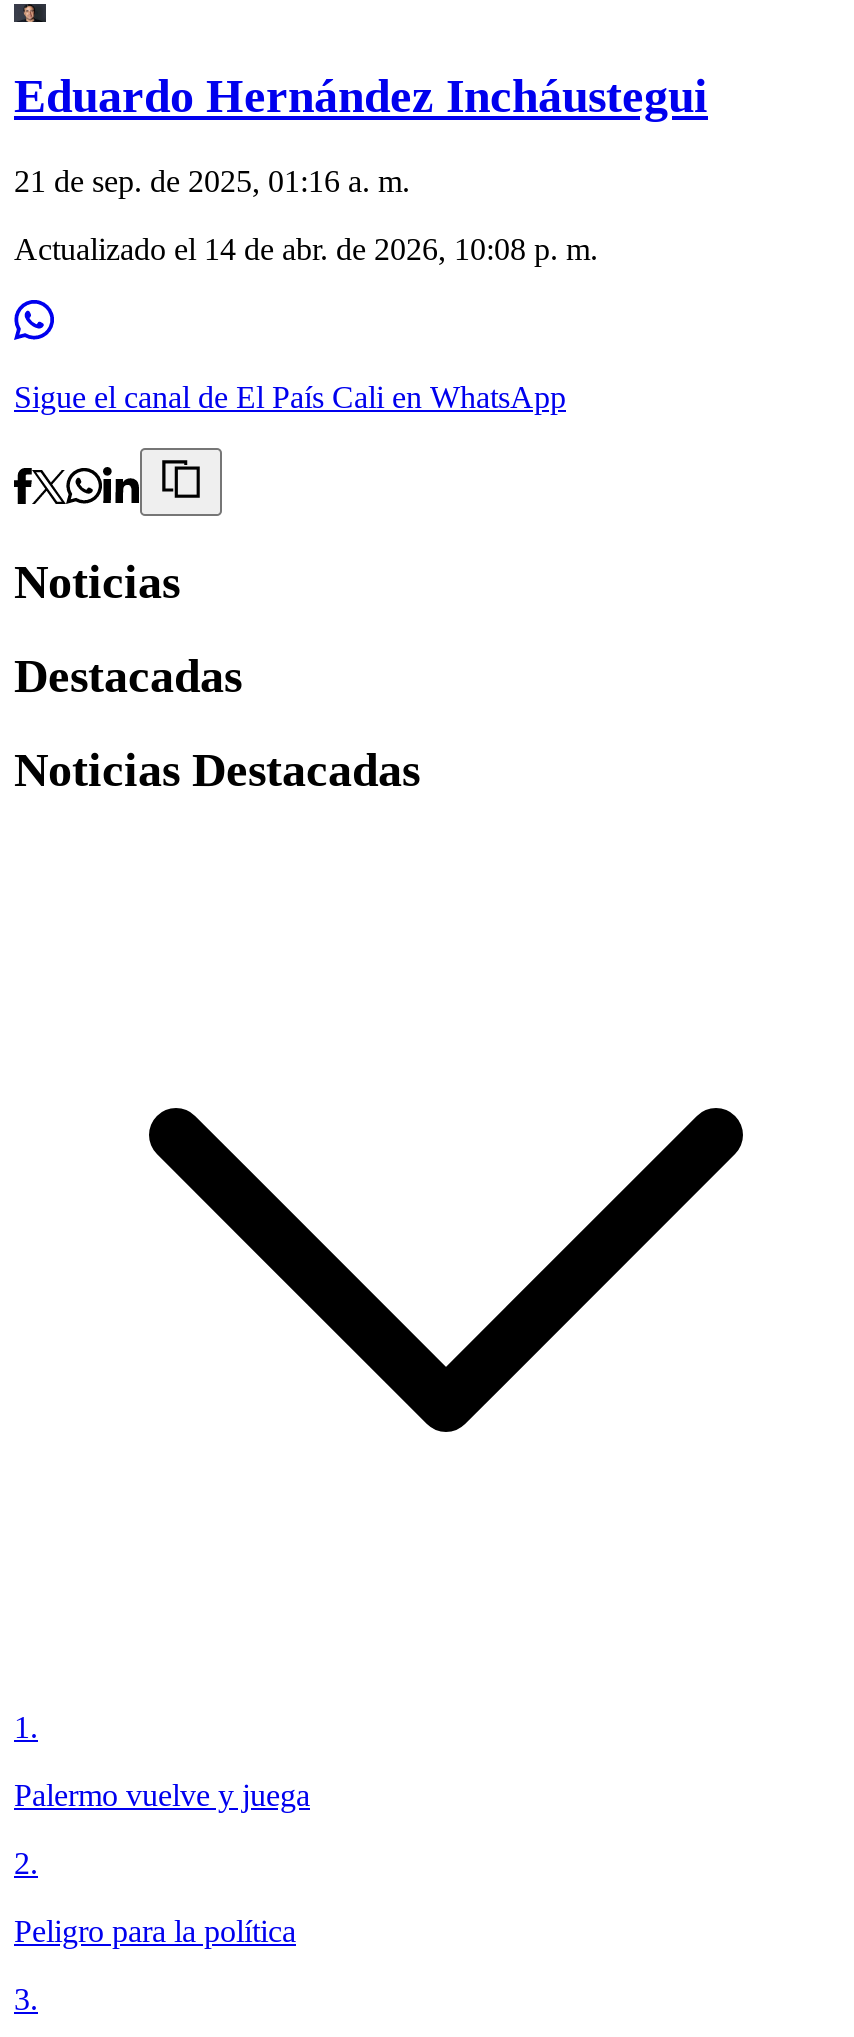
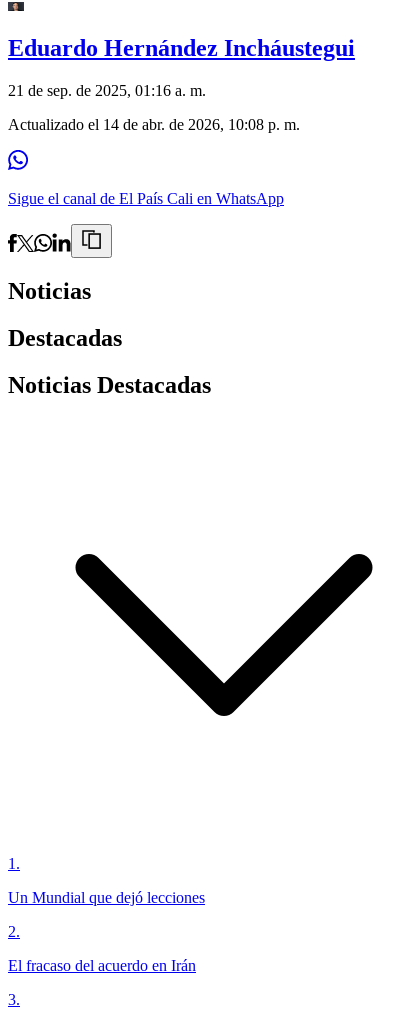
- Palermo vuelve y juega
+ Un Mundial que dejó lecciones

- Peligro para la política
+ El fracaso del acuerdo en Irán
